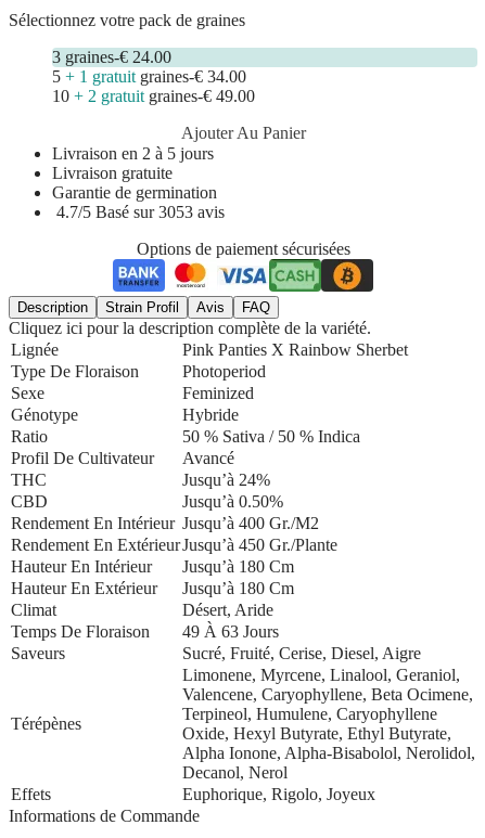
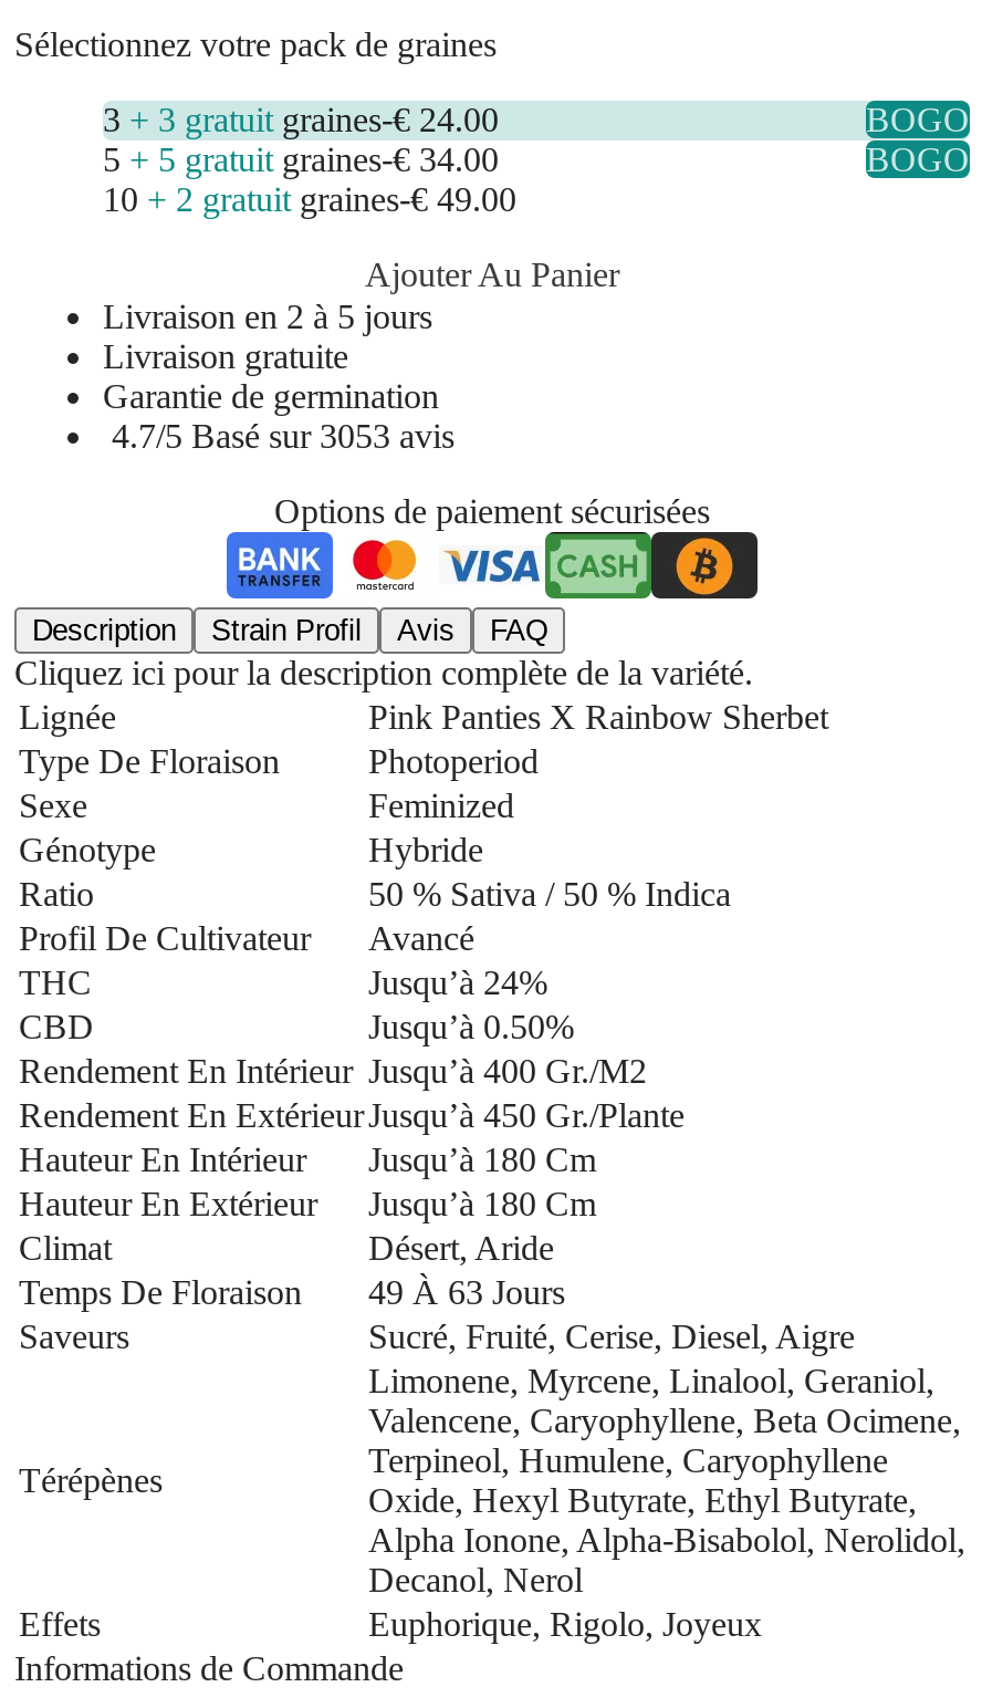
- 3 graines-€ 24.00
- 5 + 1 gratuit graines-€ 34.00
+ 3 + 3 gratuit graines-€ 24.00
+ BOGO
+ 5 + 5 gratuit graines-€ 34.00
+ BOGO
